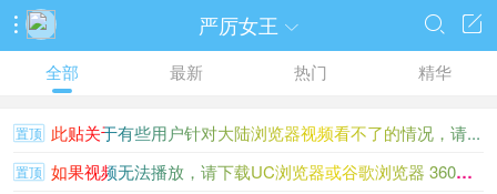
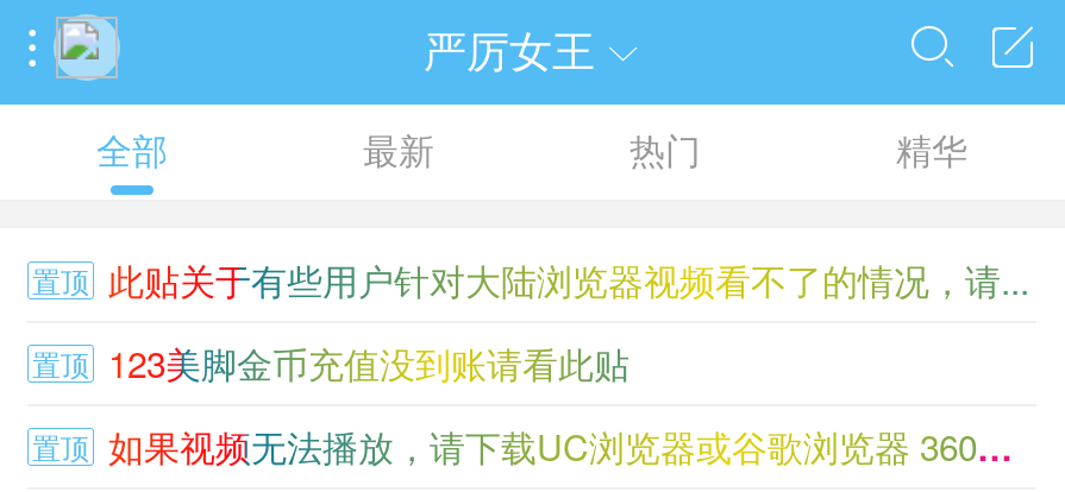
+ 置顶 123美脚金币充值没到账请看此贴
